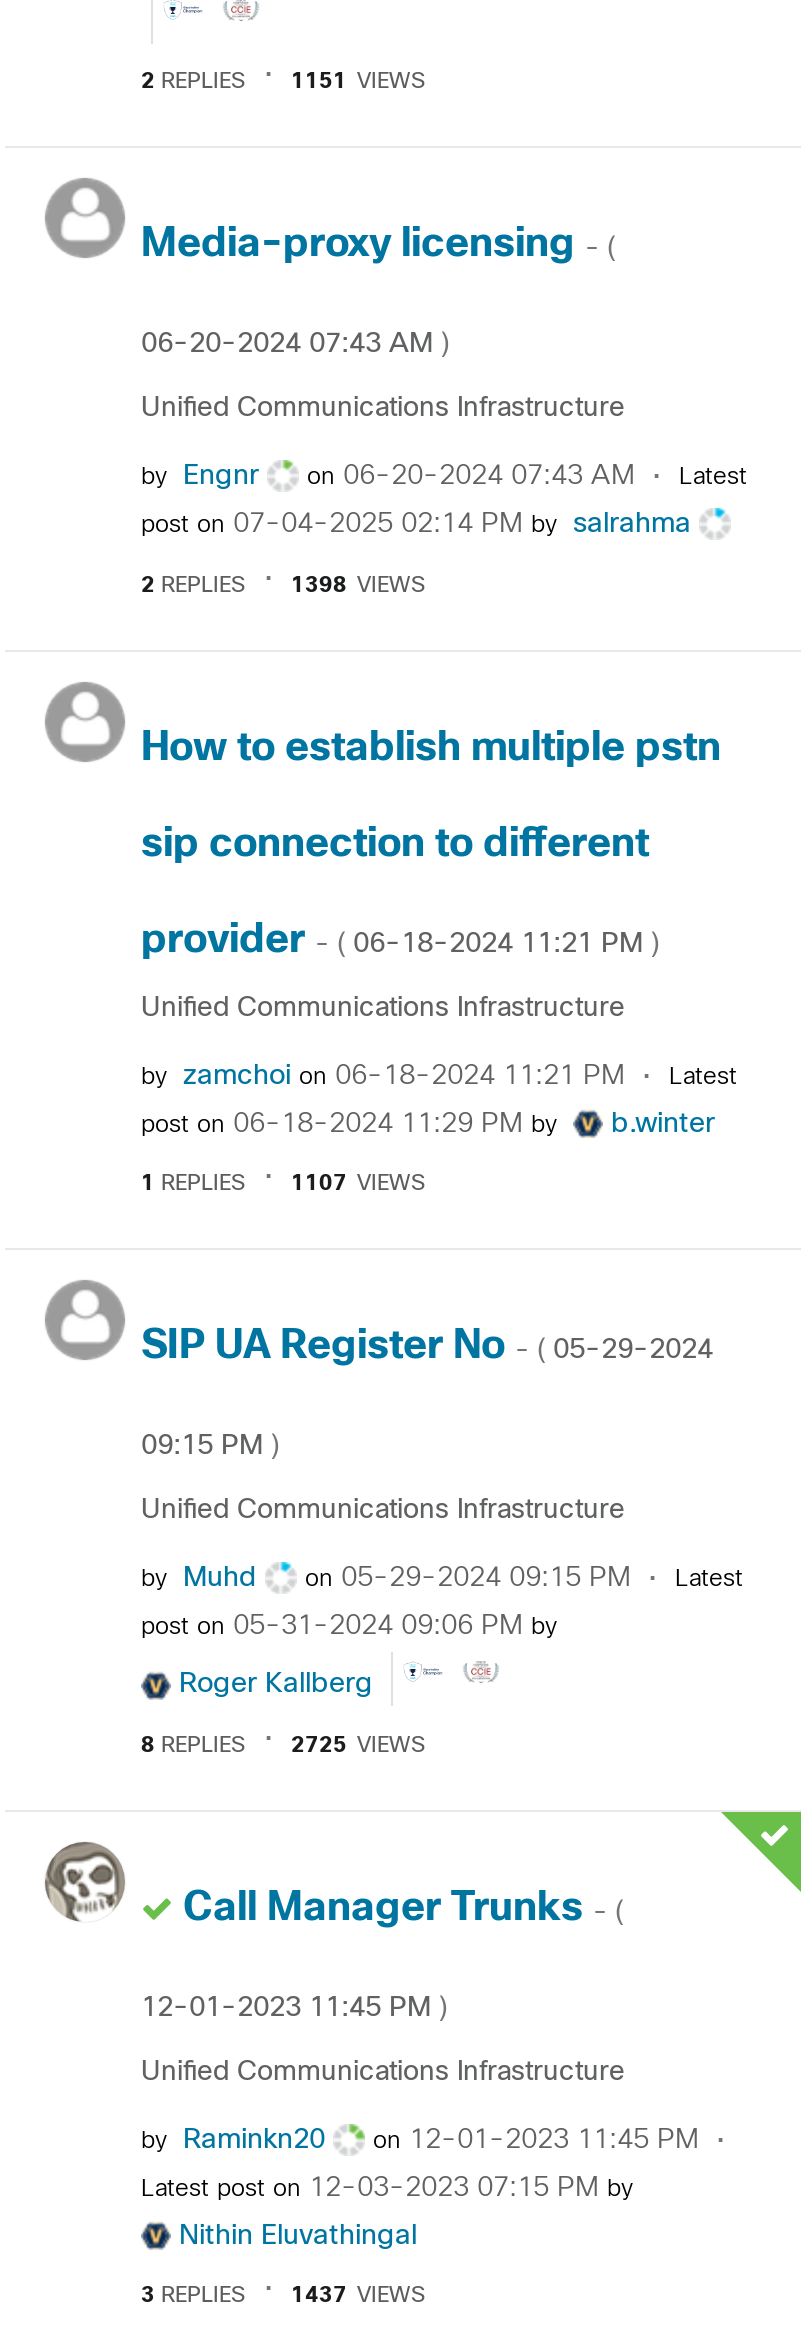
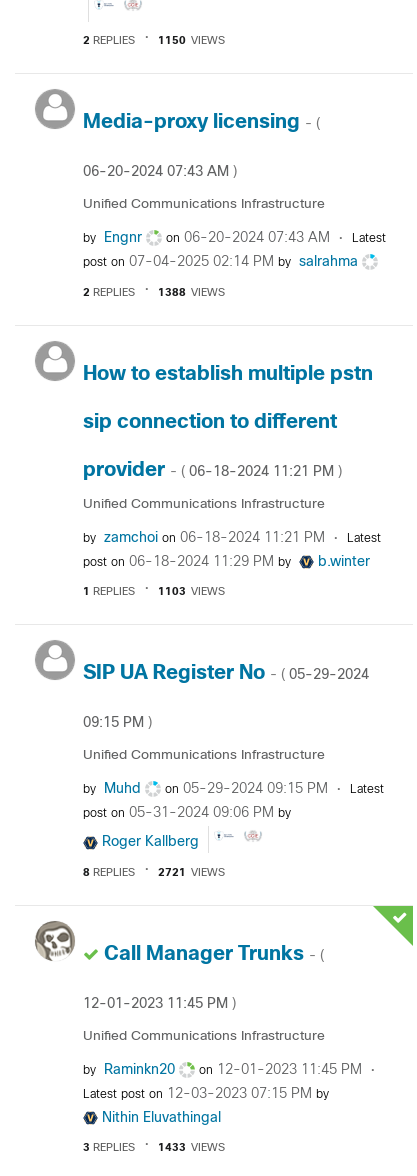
- 1151 VIEWS
+ 1150 VIEWS

- 1398 VIEWS
+ 1388 VIEWS

- 1107 VIEWS
+ 1103 VIEWS

- 2725 VIEWS
+ 2721 VIEWS

- 1437 VIEWS
+ 1433 VIEWS
